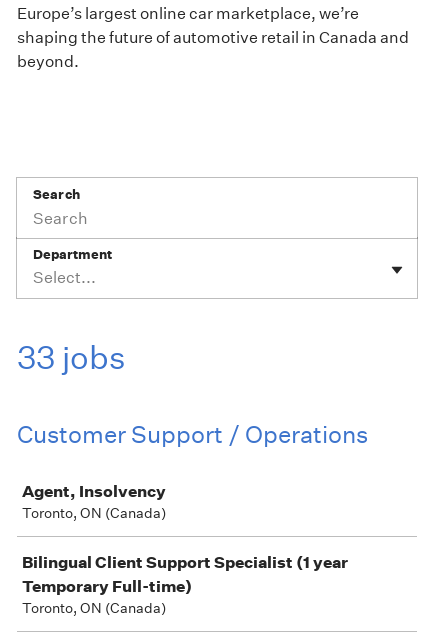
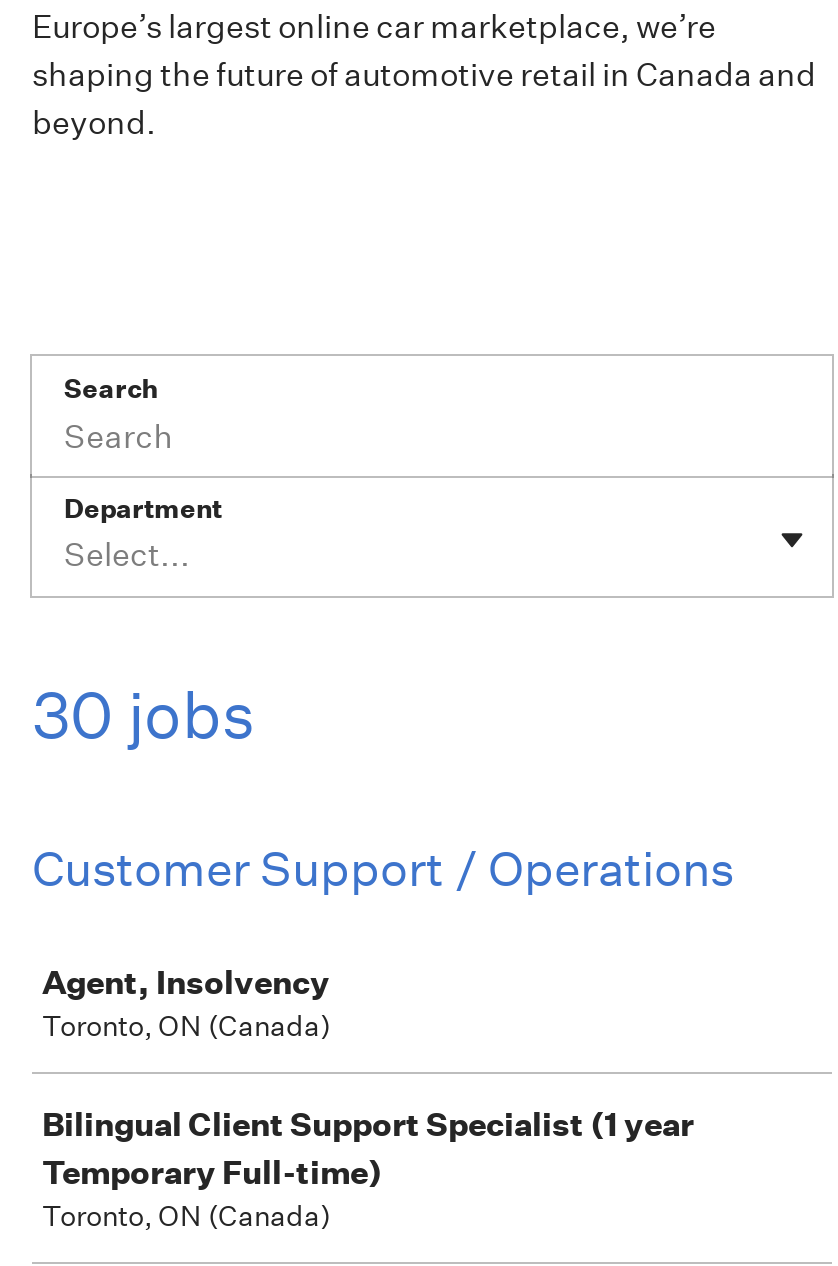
- 33 jobs
+ 30 jobs
